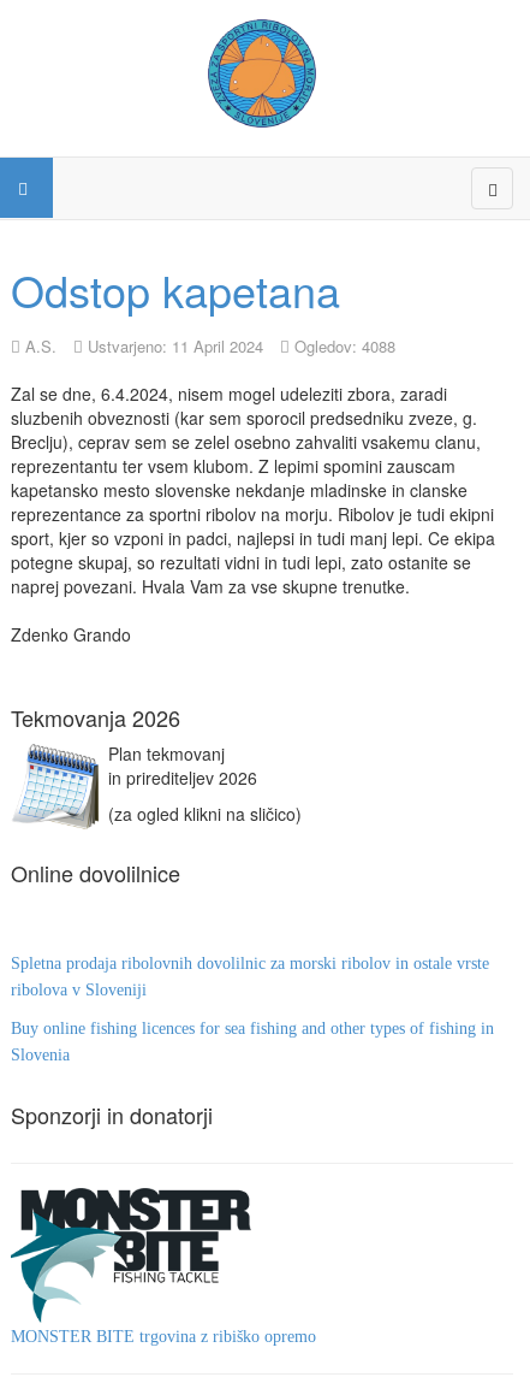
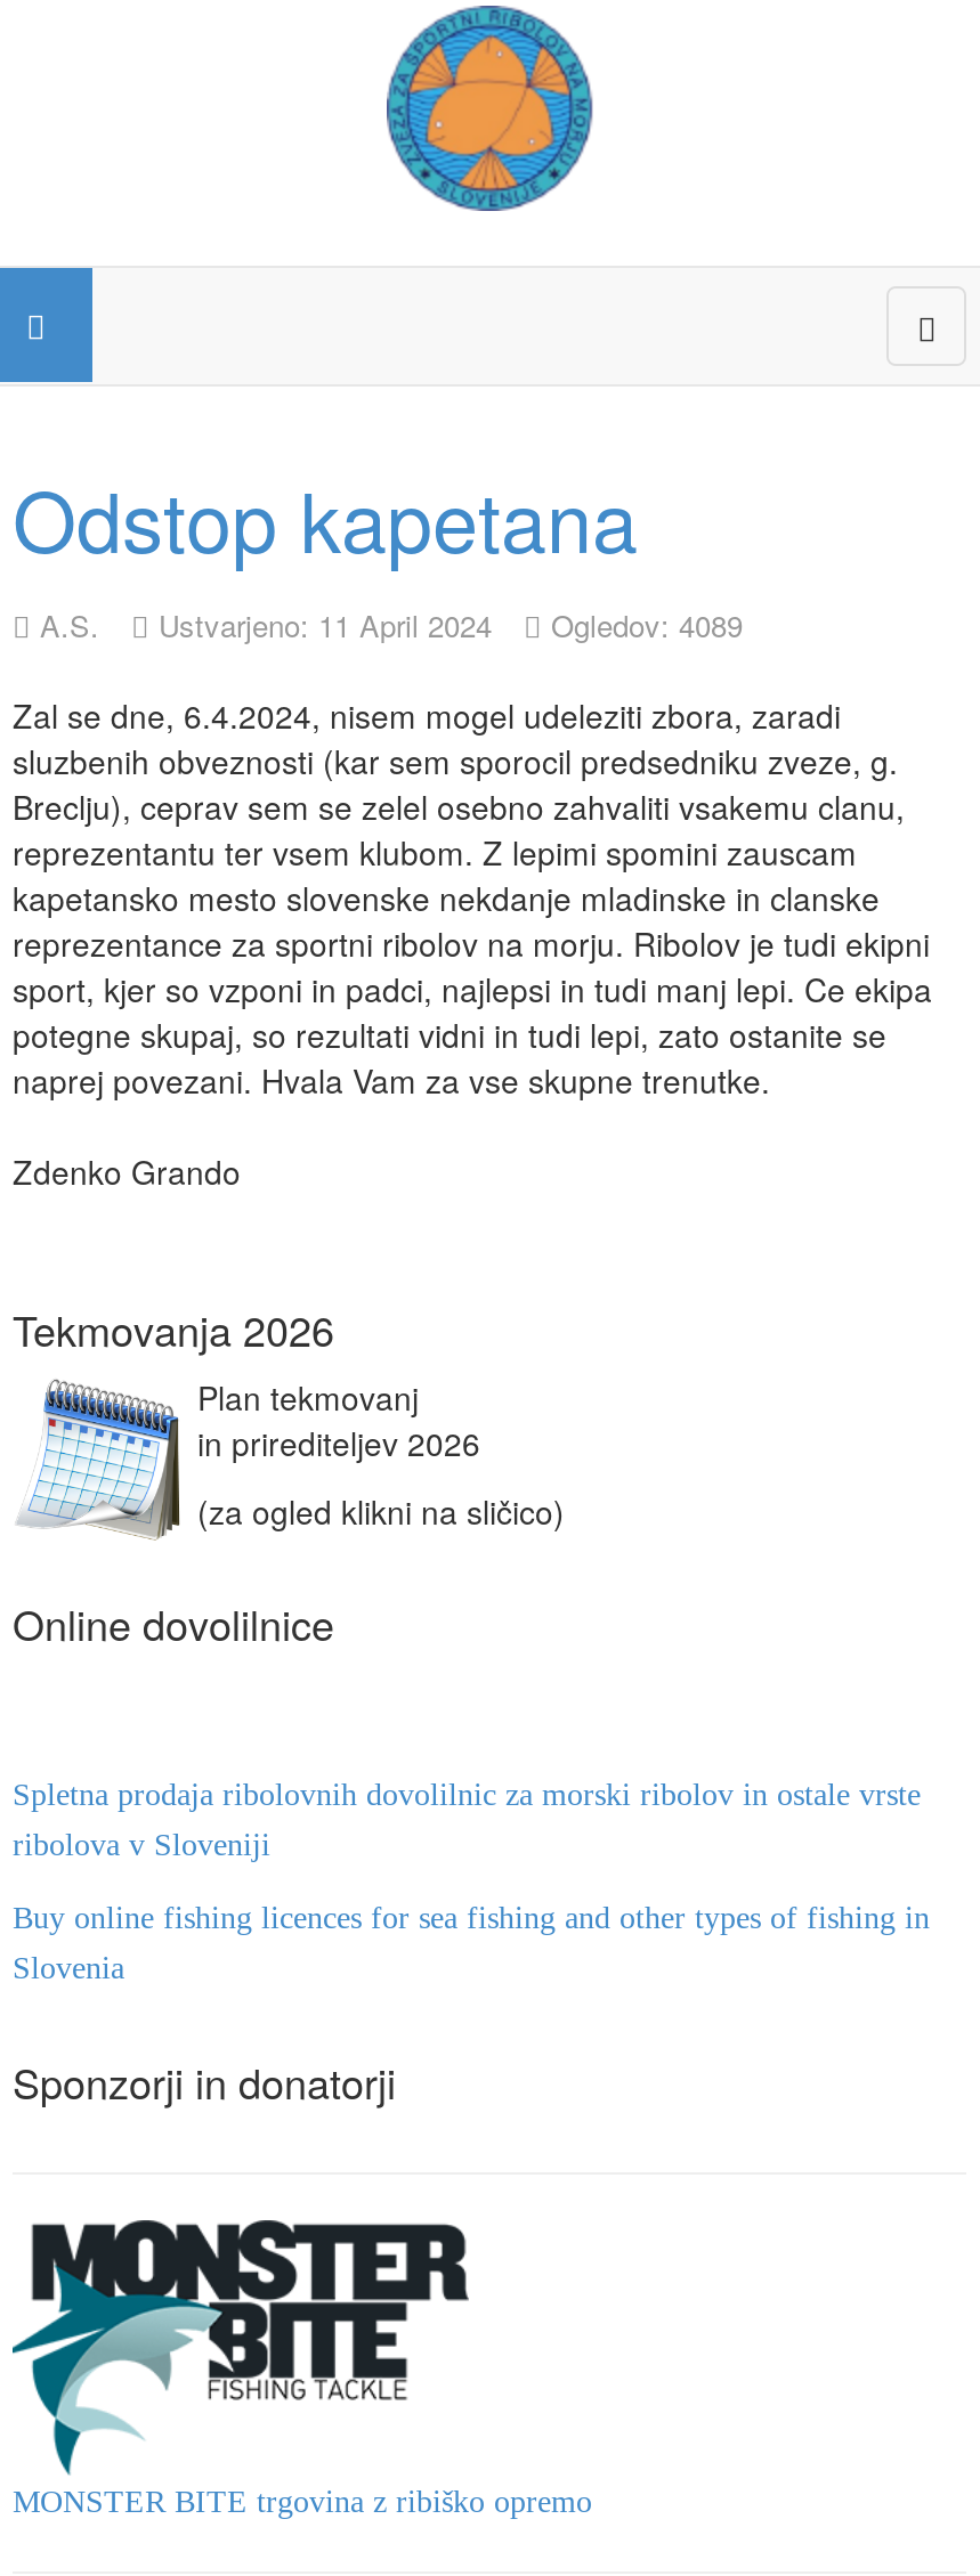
- A.S. Ustvarjeno: 11 April 2024 Ogledov: 4088
+ A.S. Ustvarjeno: 11 April 2024 Ogledov: 4089
